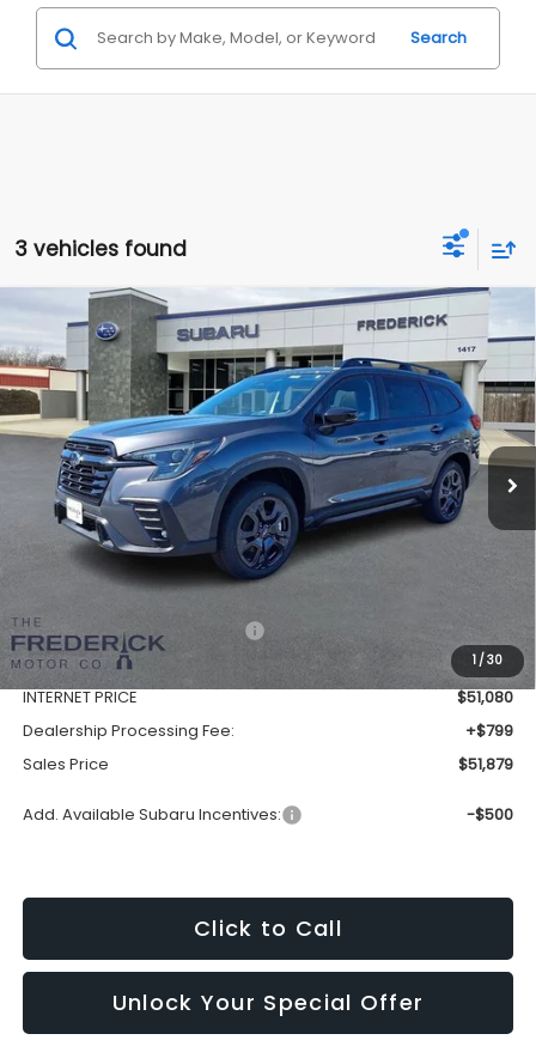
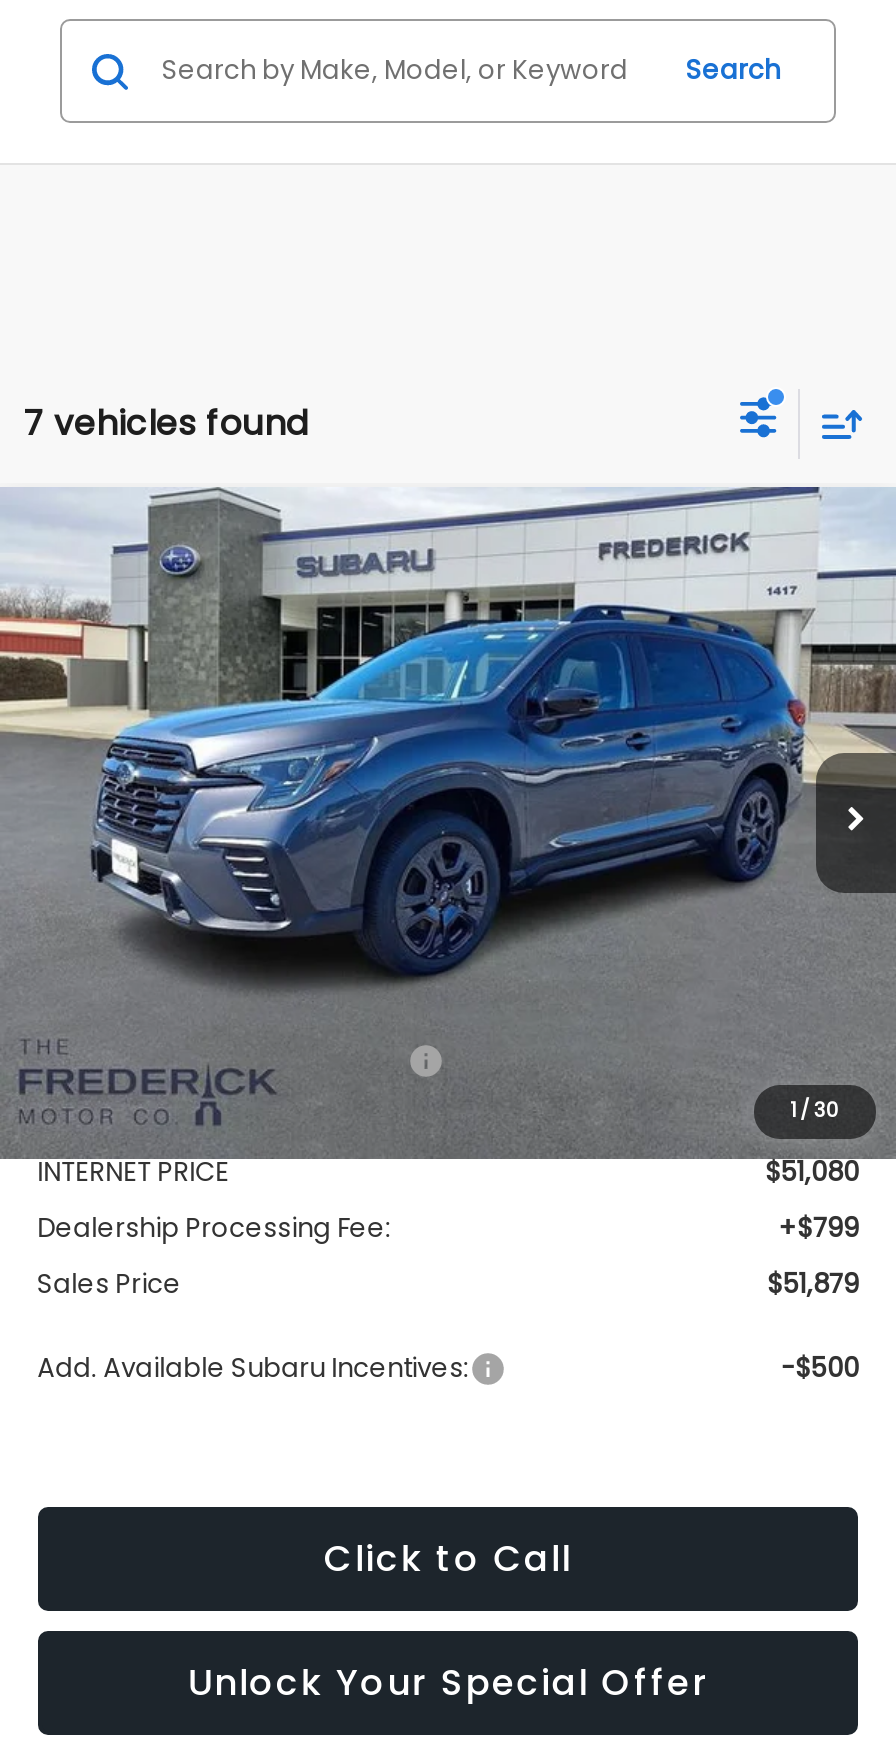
- 3 vehicles found
+ 7 vehicles found
